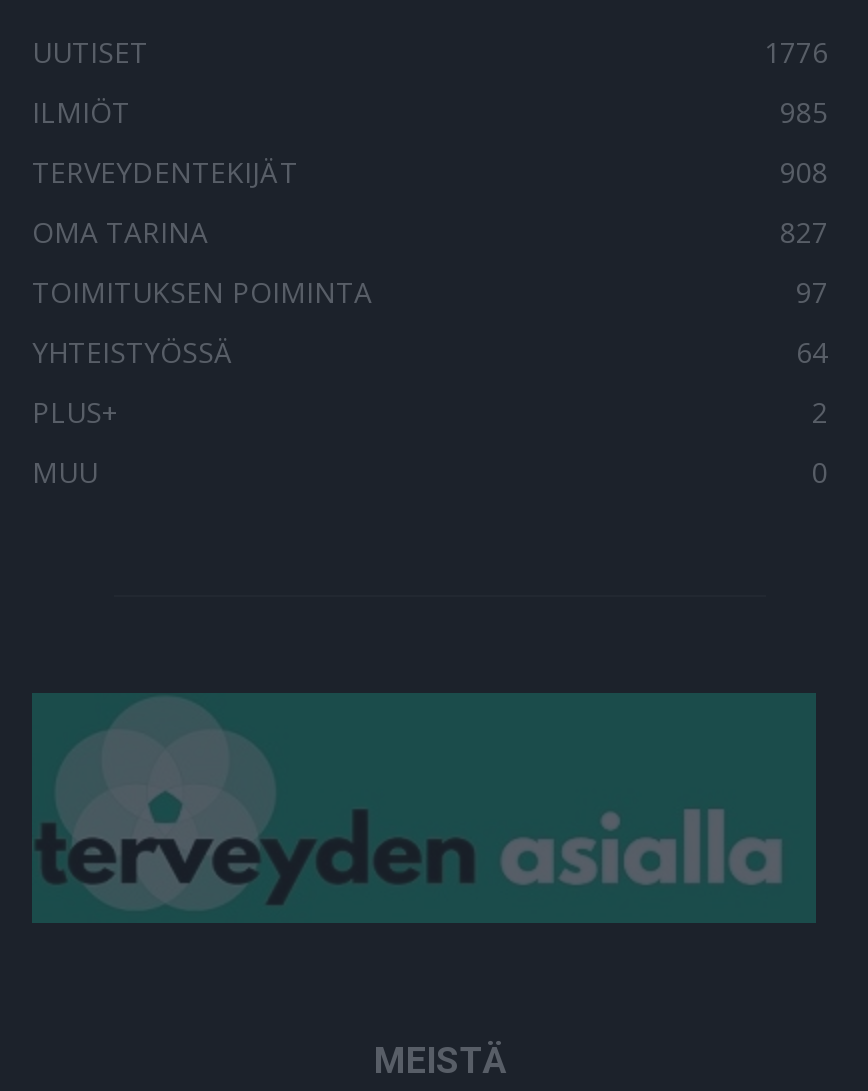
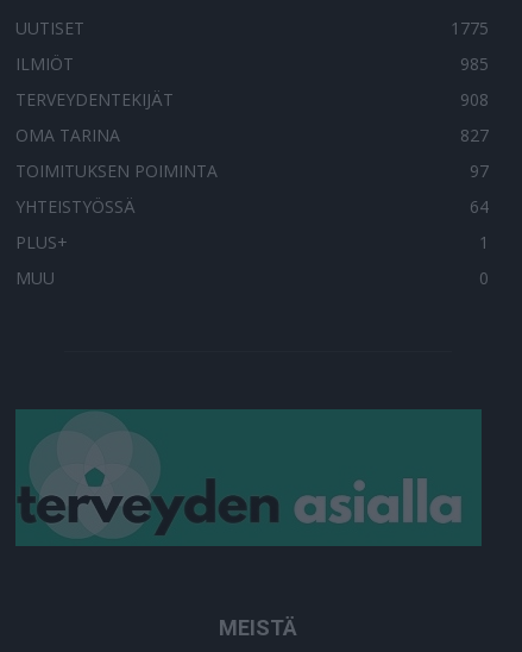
- 1776
+ 1775

- 2
+ 1
